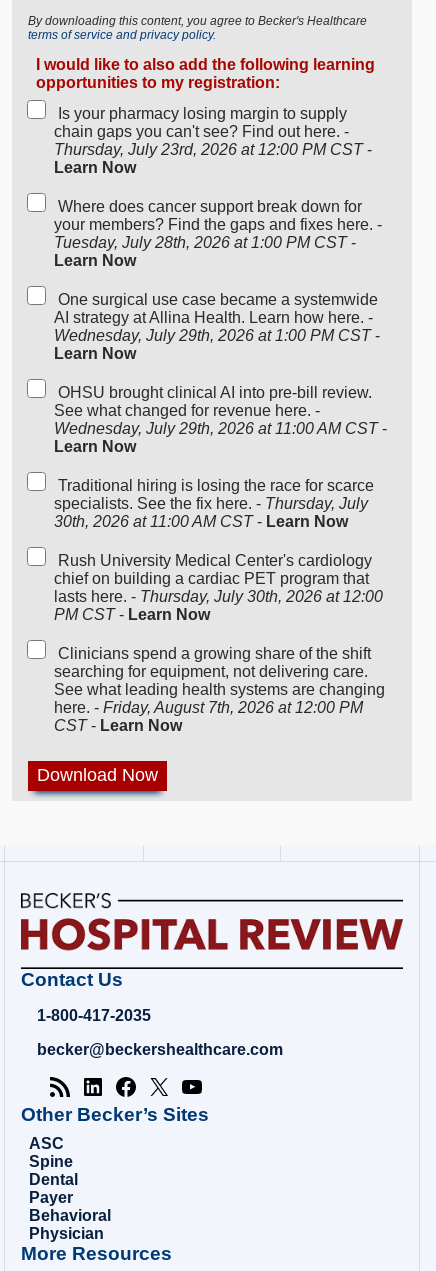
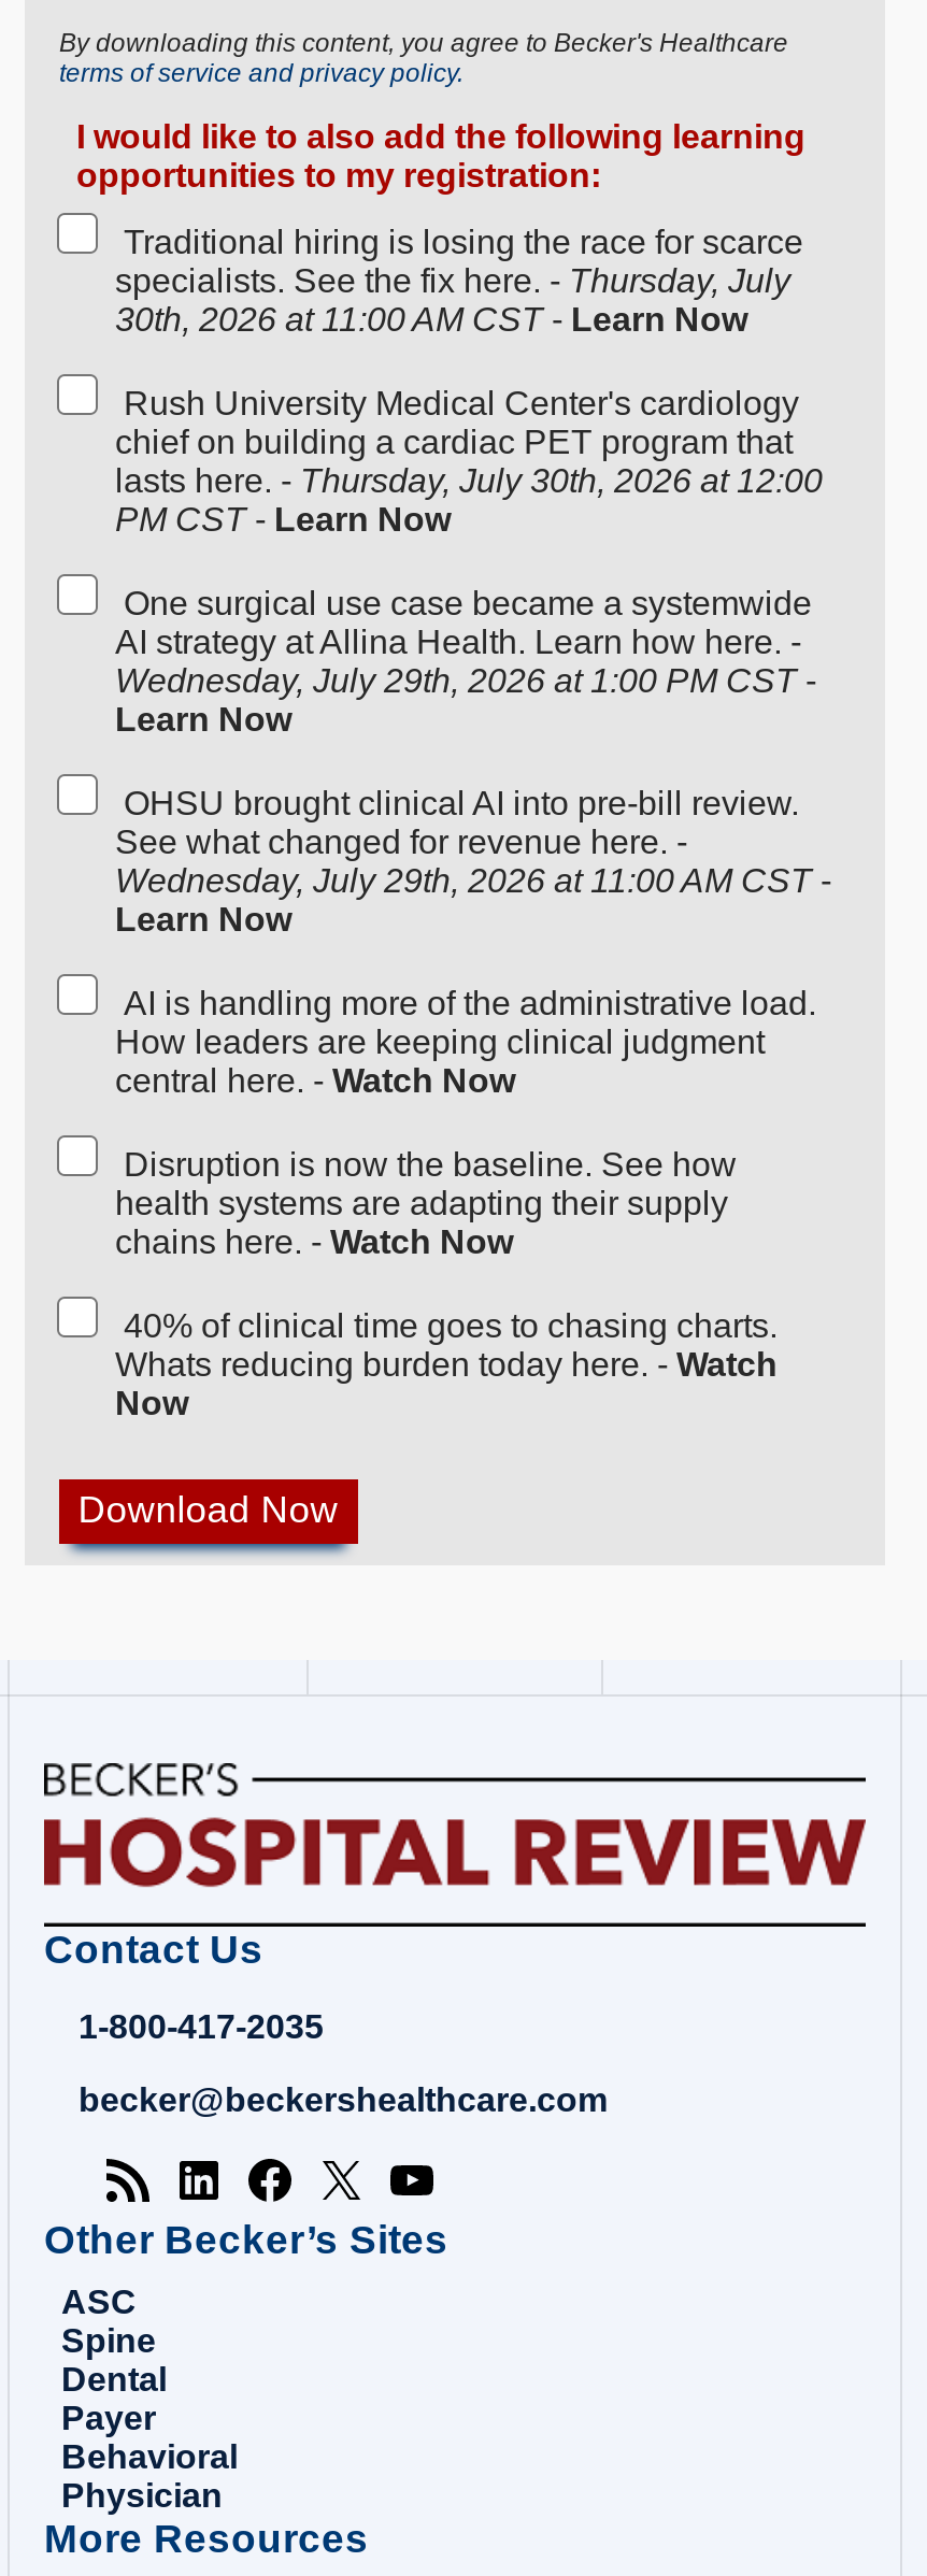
- Is your pharmacy losing margin to supply
- chain gaps you can't see? Find out here. -
- Thursday, July 23rd, 2026 at 12:00 PM CST -
- Learn Now

- Where does cancer support break down for
- your members? Find the gaps and fixes here. -
- Tuesday, July 28th, 2026 at 1:00 PM CST -
- Learn Now

+ AI is handling more of the administrative load.
+ How leaders are keeping clinical judgment
+ central here. - Watch Now

+ Disruption is now the baseline. See how
+ health systems are adapting their supply
+ chains here. - Watch Now

moved up: Traditional hiring is losing the race for scarce | specialists. See the fix here. - Thursday, July | 30th, 2026 at 11:00 AM CST - Learn Now

moved up: Rush University Medical Center's cardiology | chief on building a cardiac PET program that | lasts here. - Thursday, July 30th, 2026 at 12:00 | PM CST - Learn Now

- Clinicians spend a growing share of the shift
- searching for equipment, not delivering care.
- See what leading health systems are changing
- here. - Friday, August 7th, 2026 at 12:00 PM
- CST - Learn Now
+ 40% of clinical time goes to chasing charts.
+ Whats reducing burden today here. - Watch
+ Now
